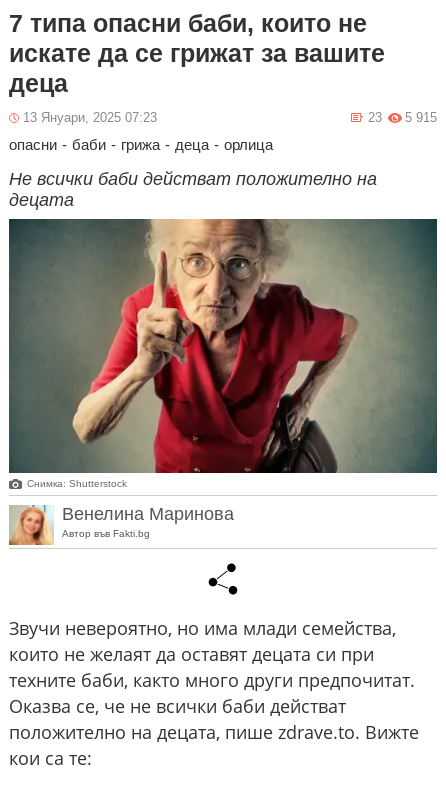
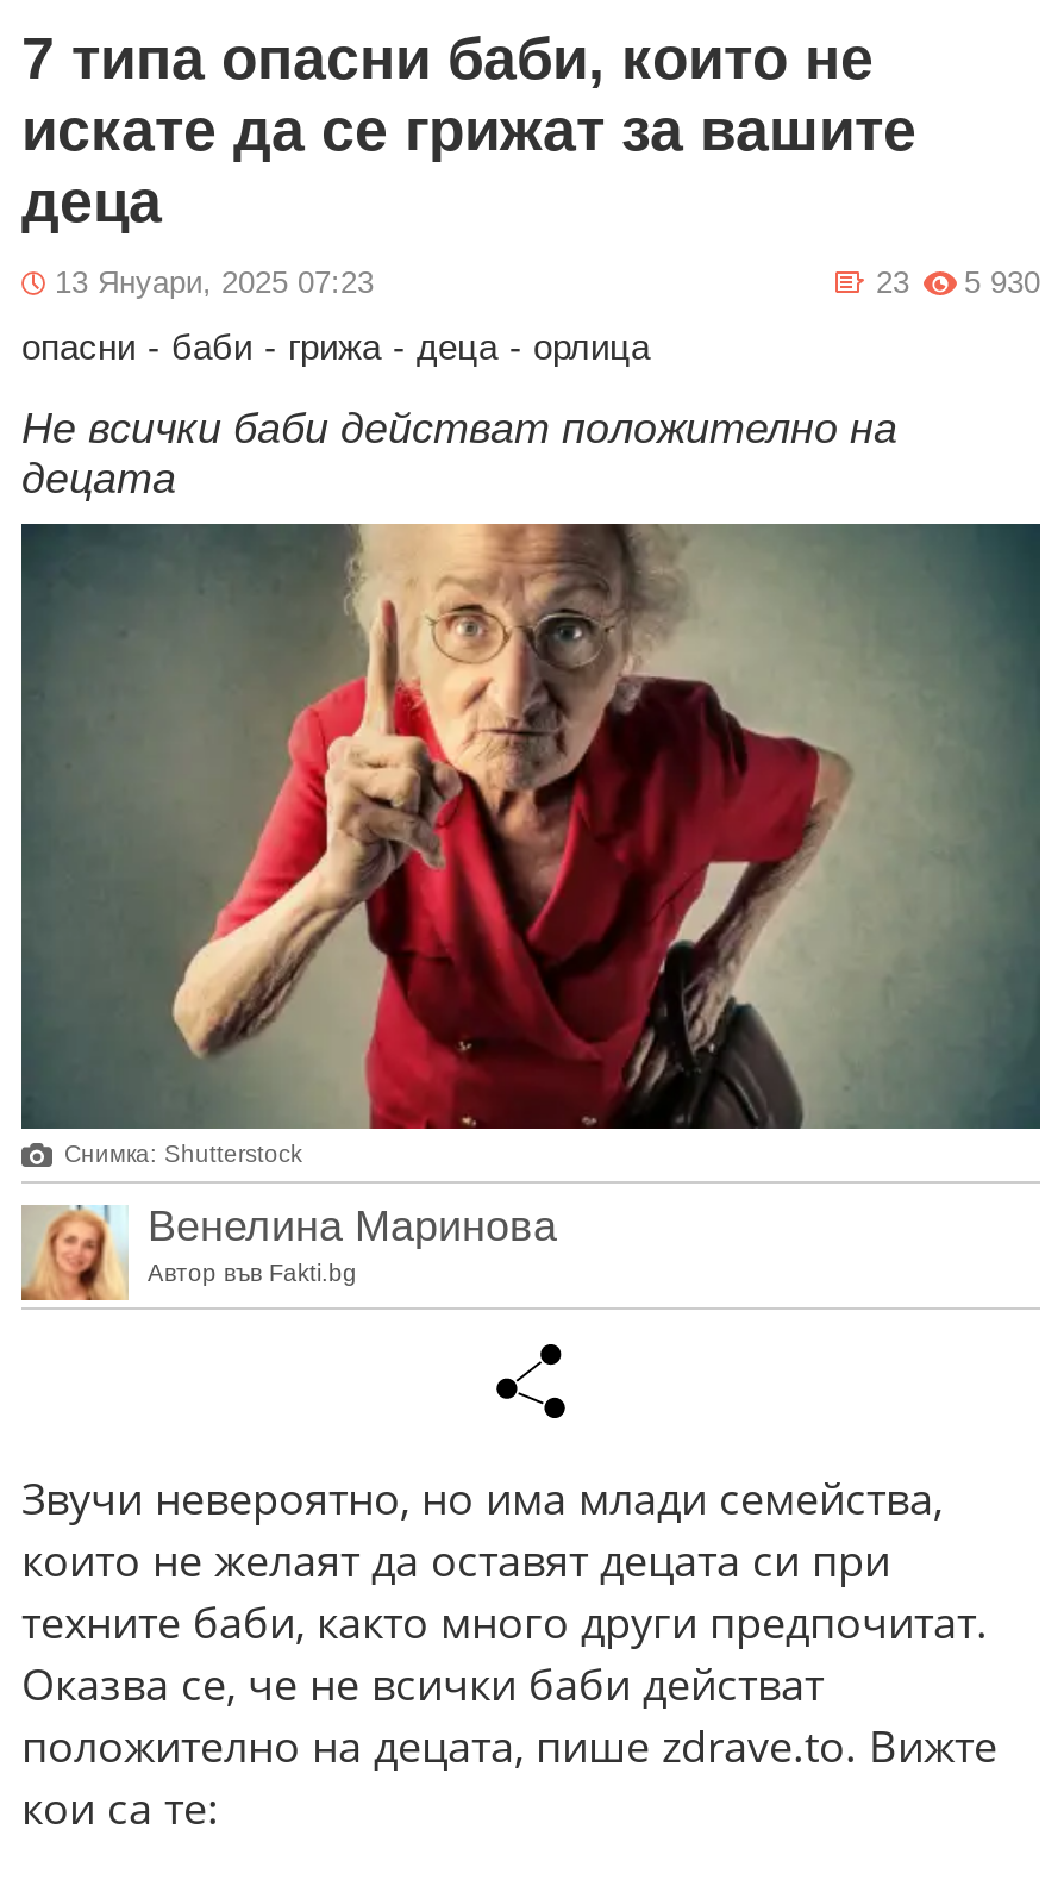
- 23 5 915
+ 23 5 930
